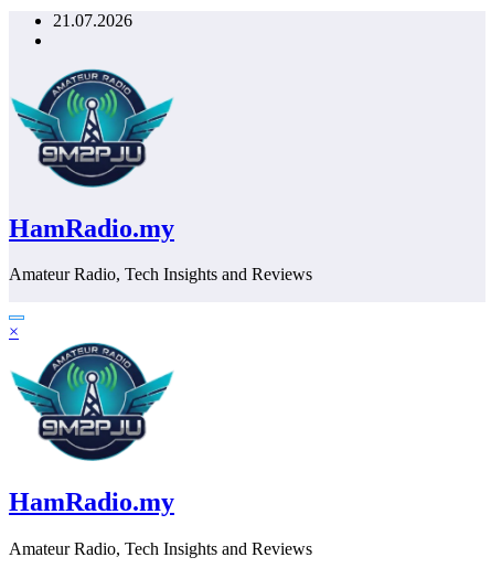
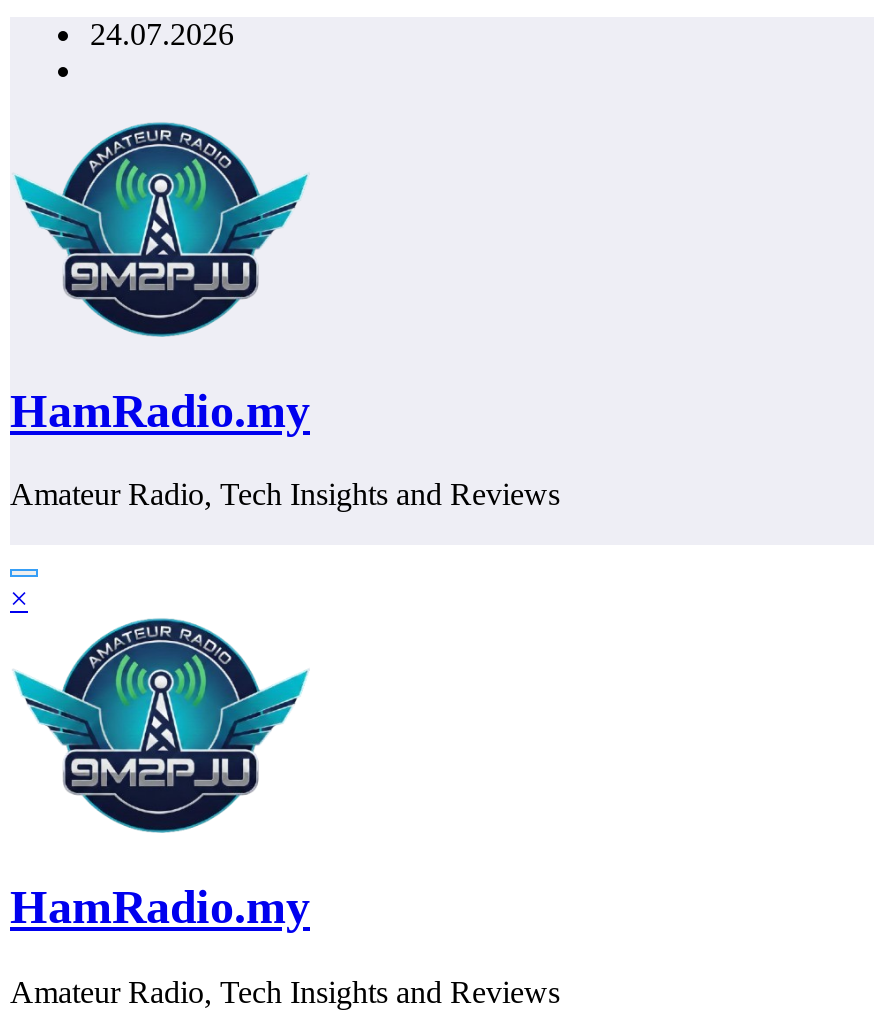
- 21.07.2026
+ 24.07.2026
